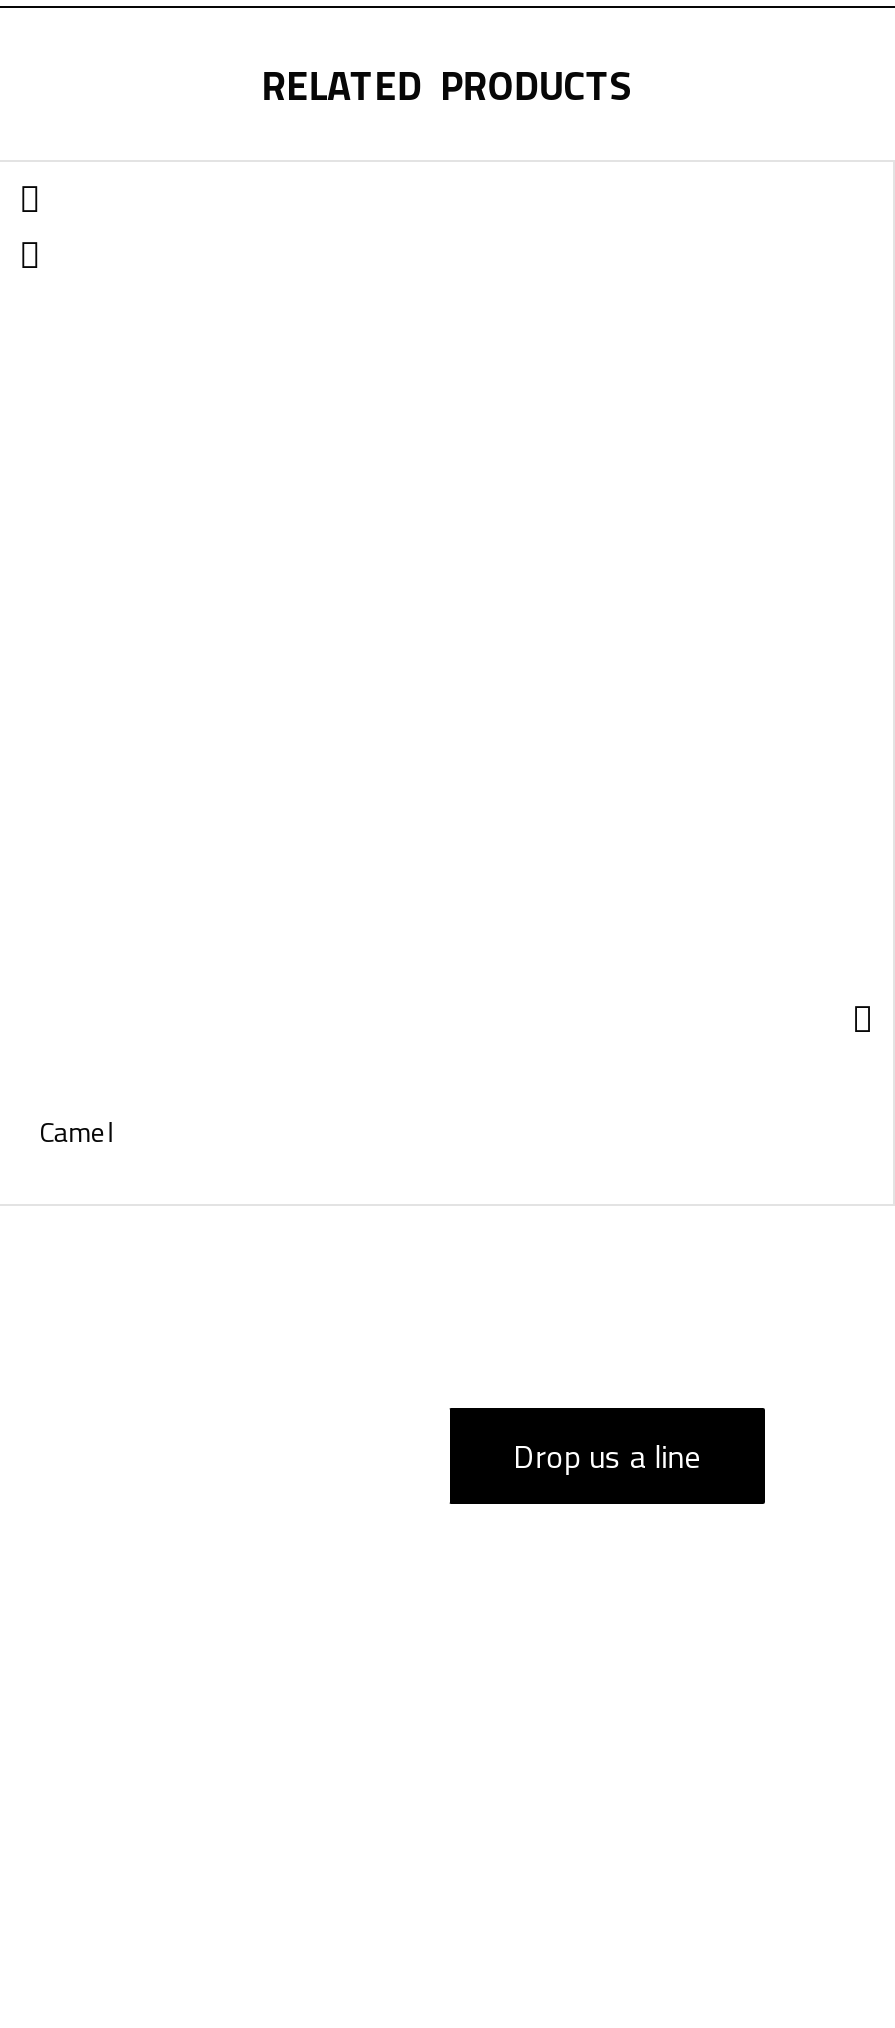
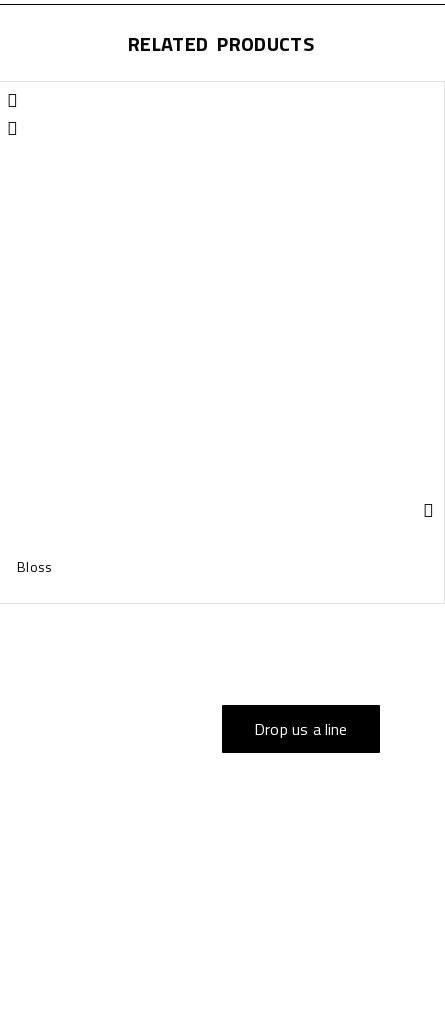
- Camel
+ Bloss
